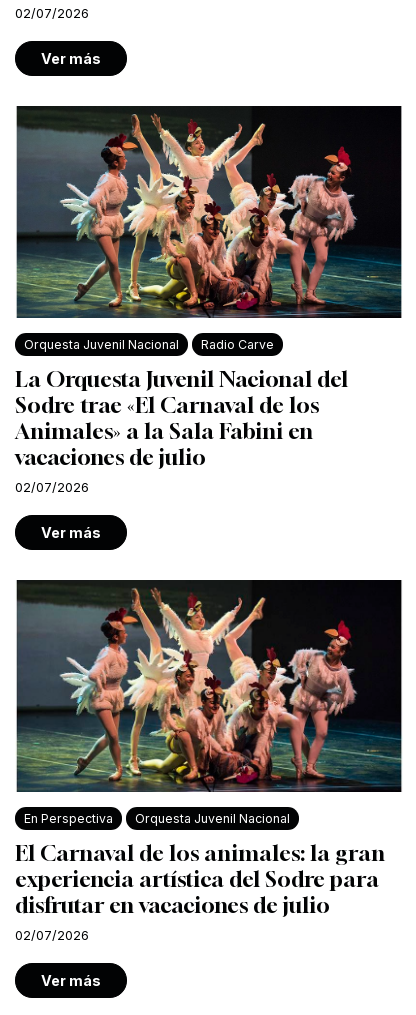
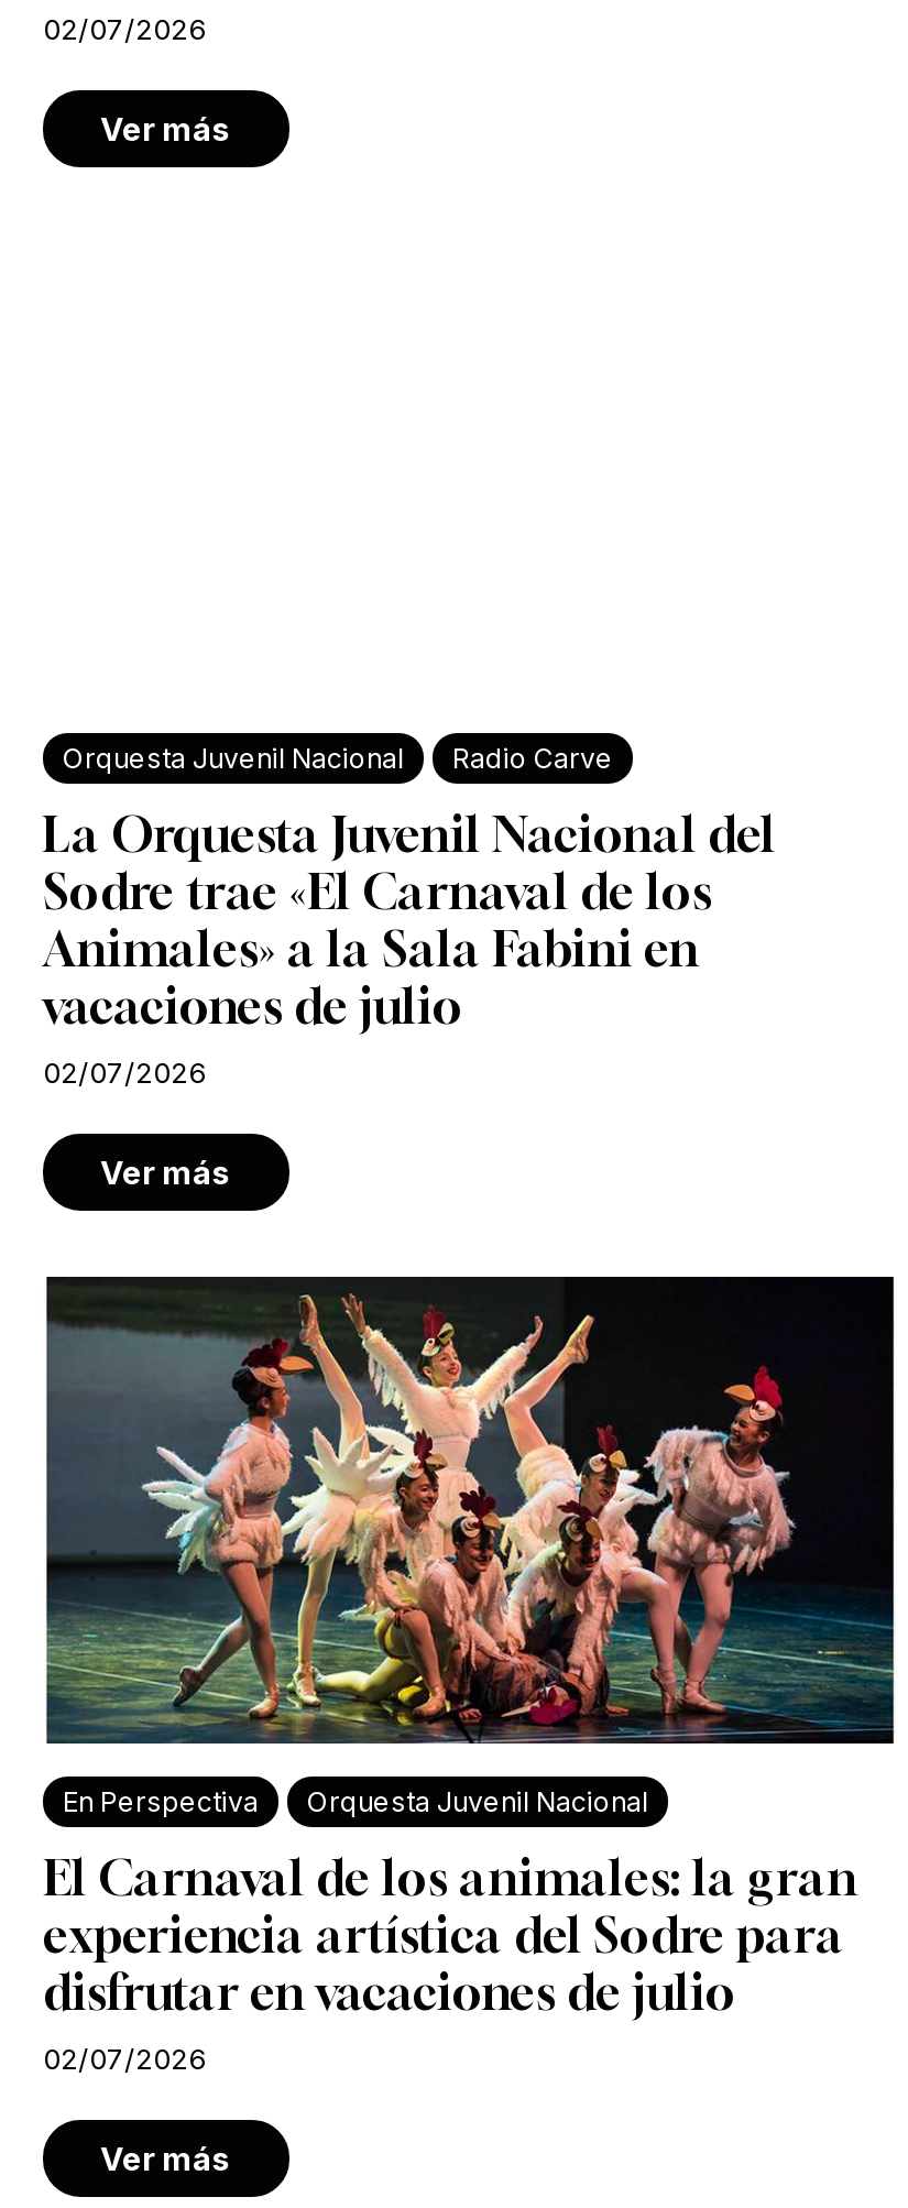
- [image]
